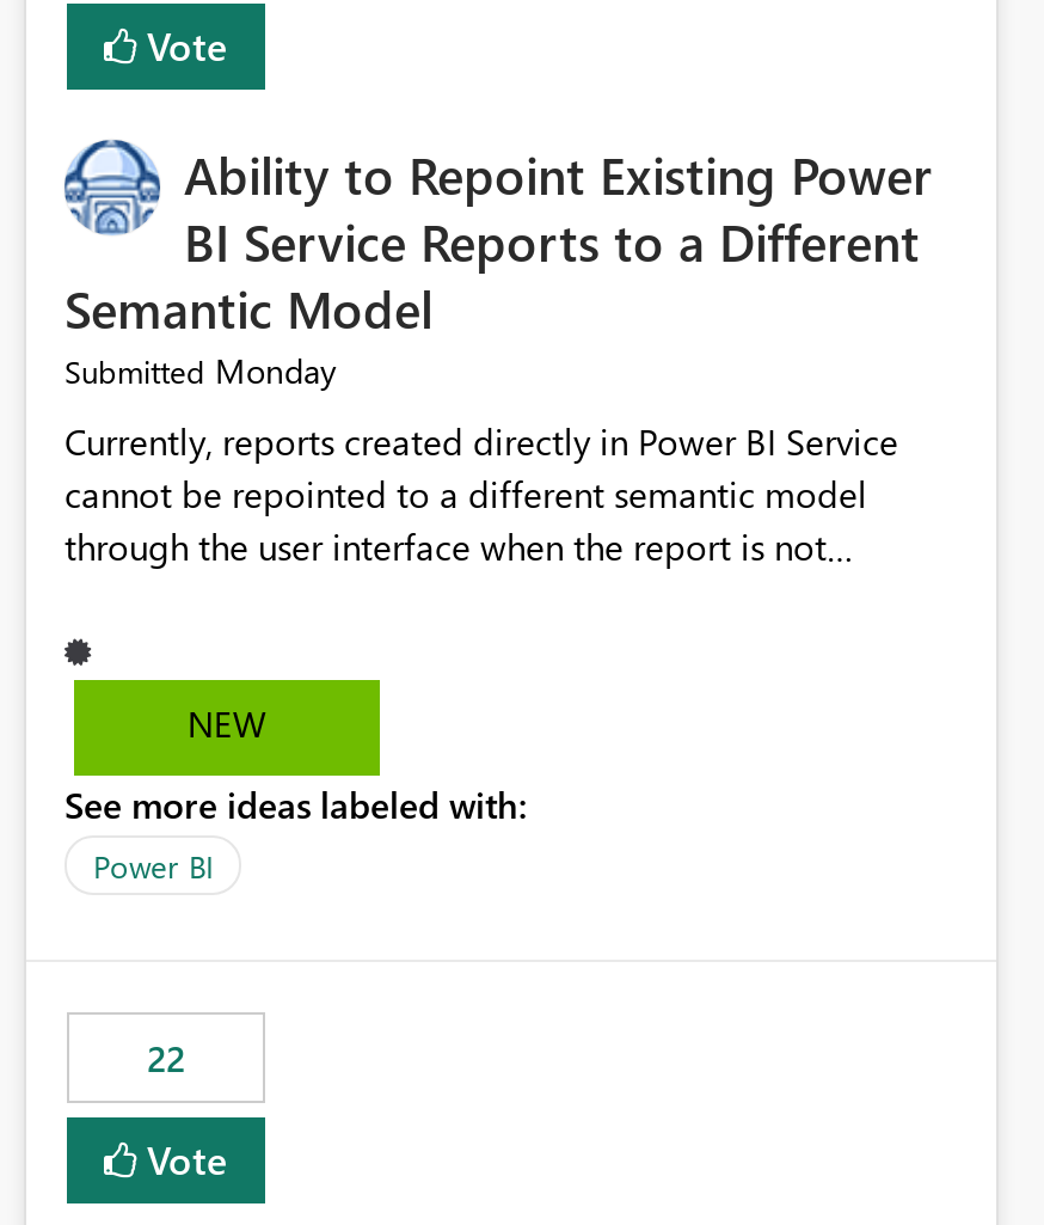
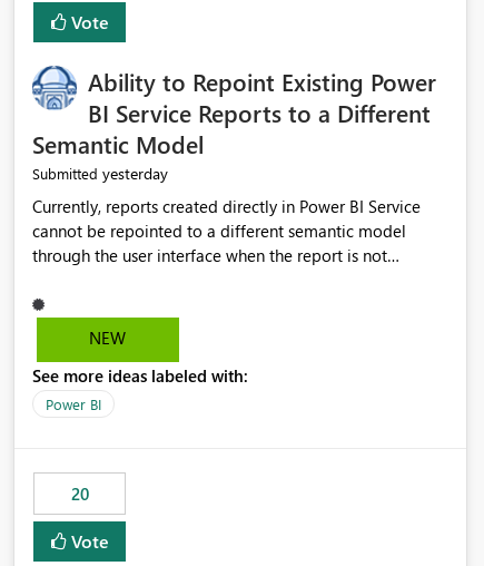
- Submitted Monday
+ Submitted yesterday

- 22
+ 20
